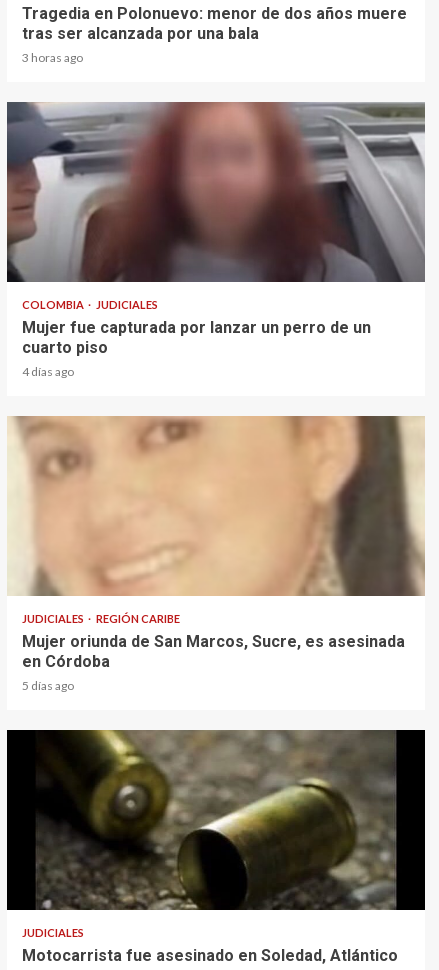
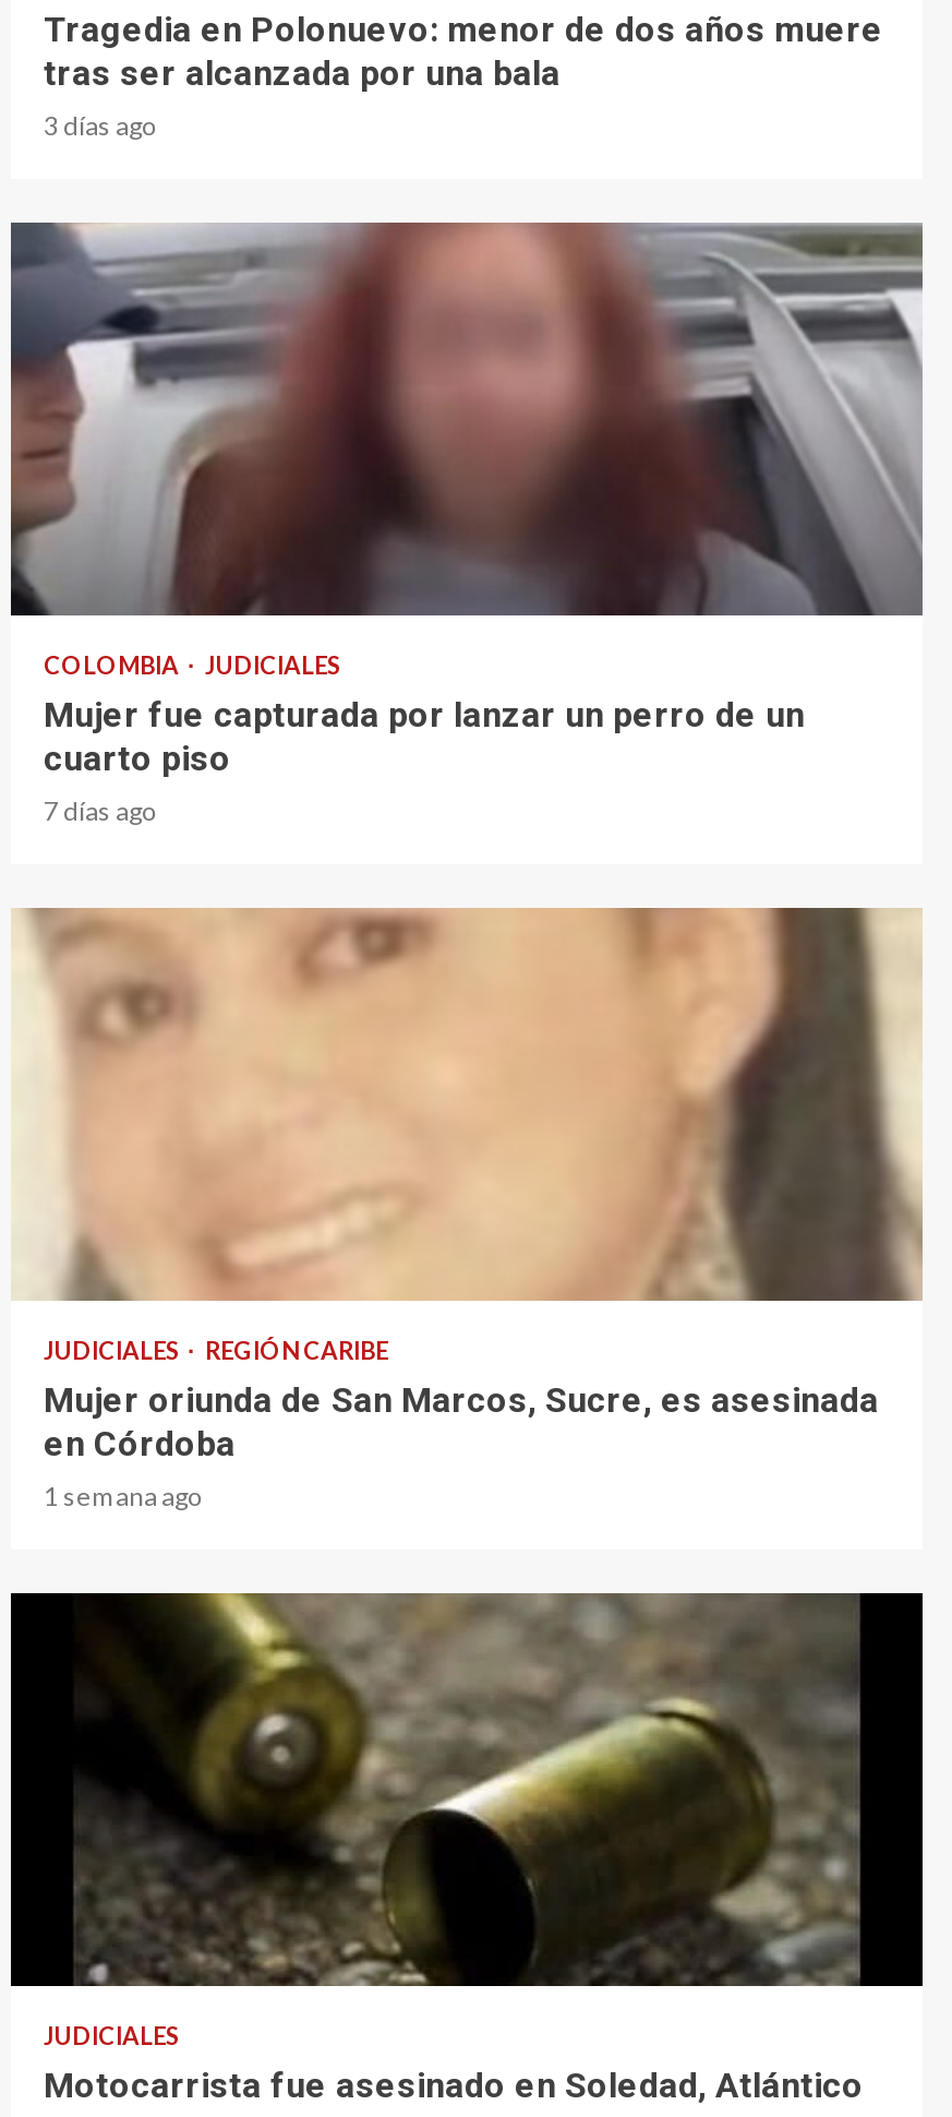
- 3 horas ago
+ 3 días ago

- 4 días ago
+ 7 días ago

- 5 días ago
+ 1 semana ago
